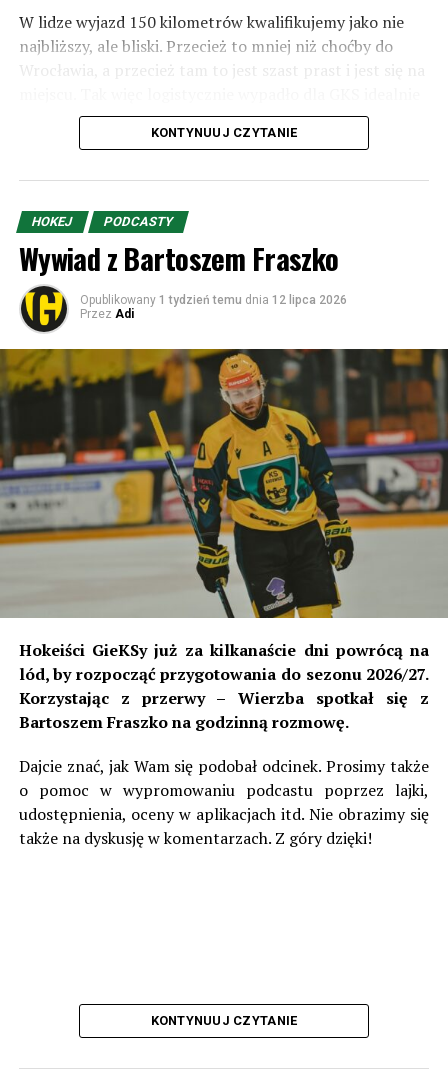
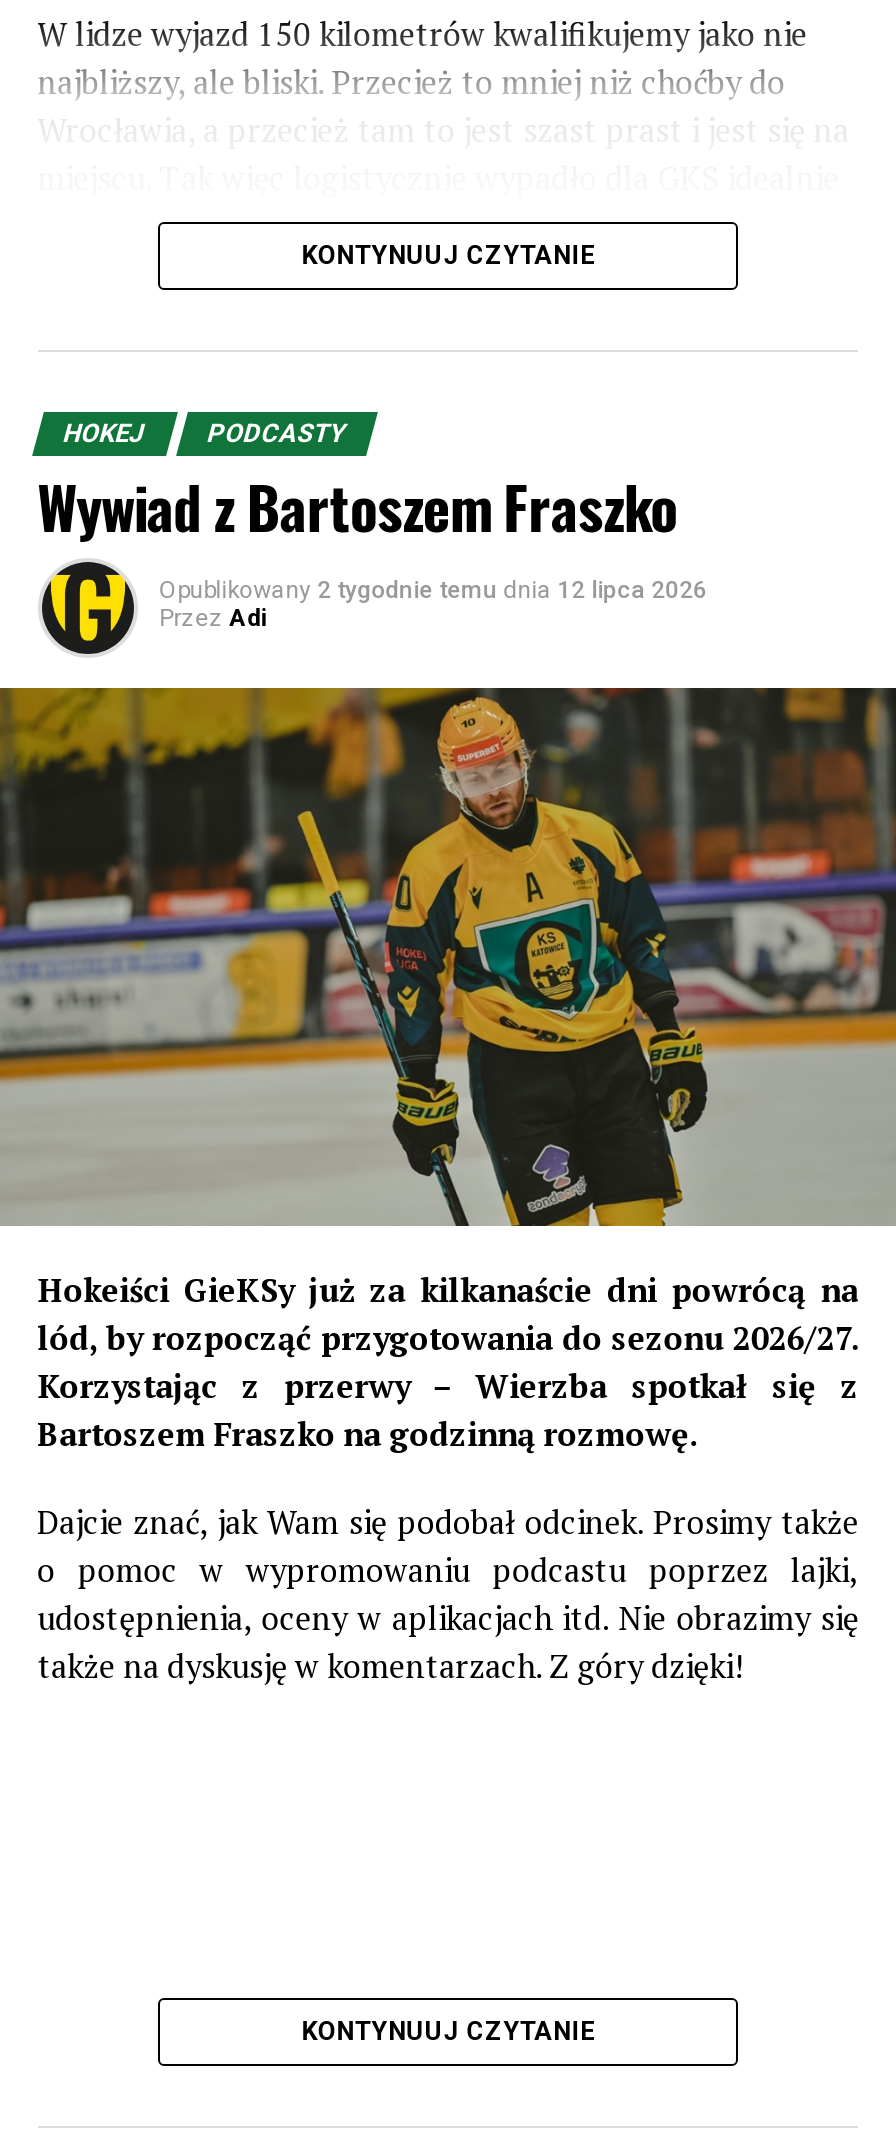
- Opublikowany 1 tydzień temu dnia 12 lipca 2026
+ Opublikowany 2 tygodnie temu dnia 12 lipca 2026
